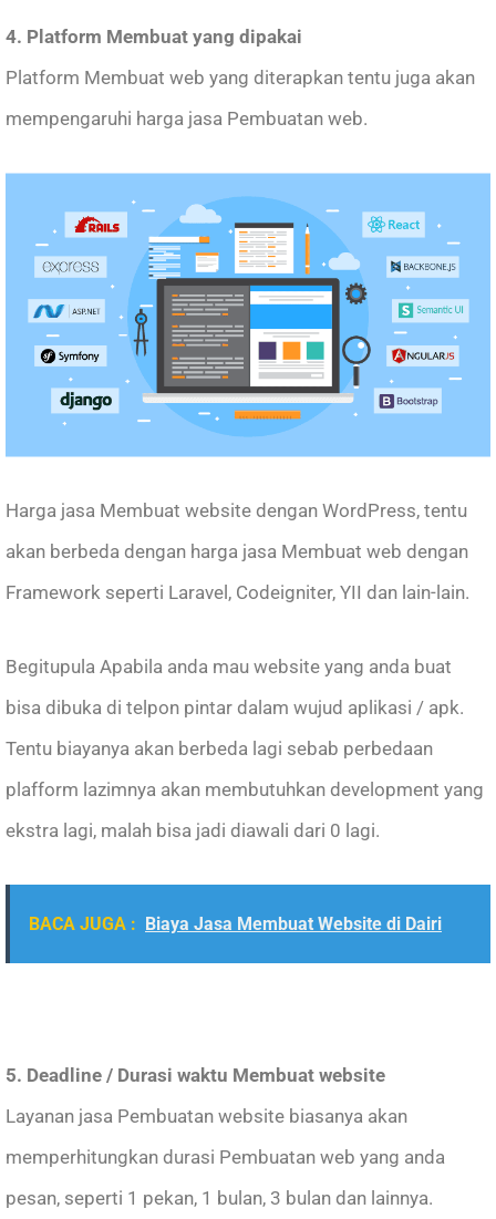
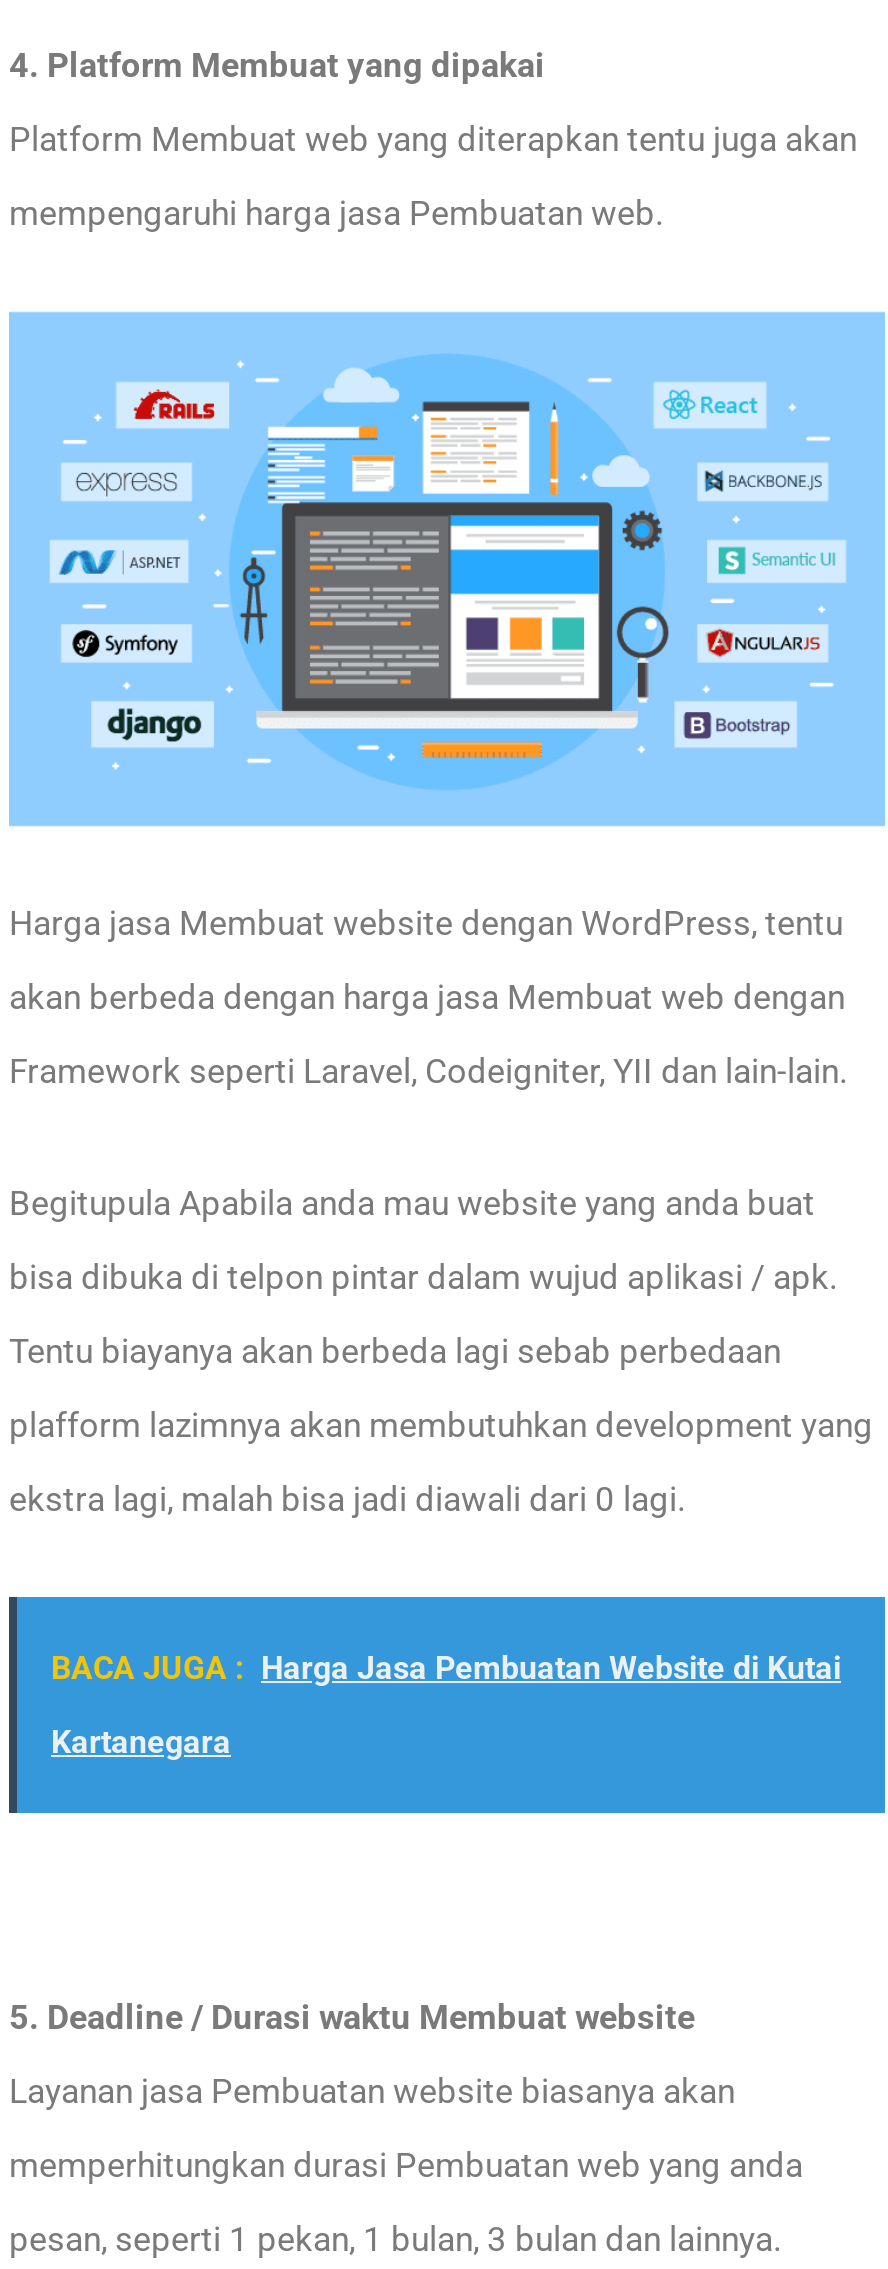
- BACA JUGA : Biaya Jasa Membuat Website di Dairi
+ BACA JUGA : Harga Jasa Pembuatan Website di Kutai
+ Kartanegara
